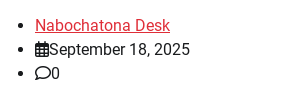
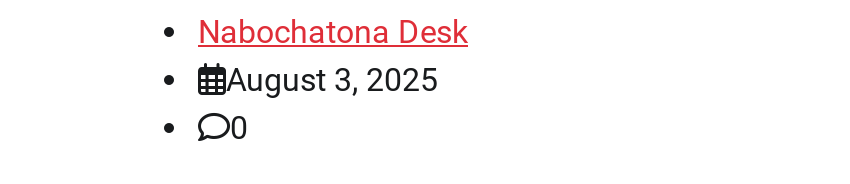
- September 18, 2025
+ August 3, 2025
